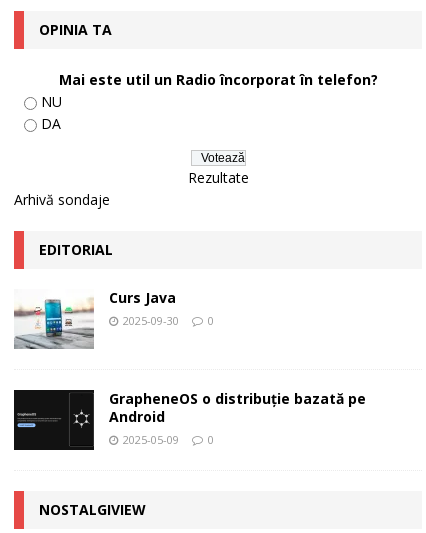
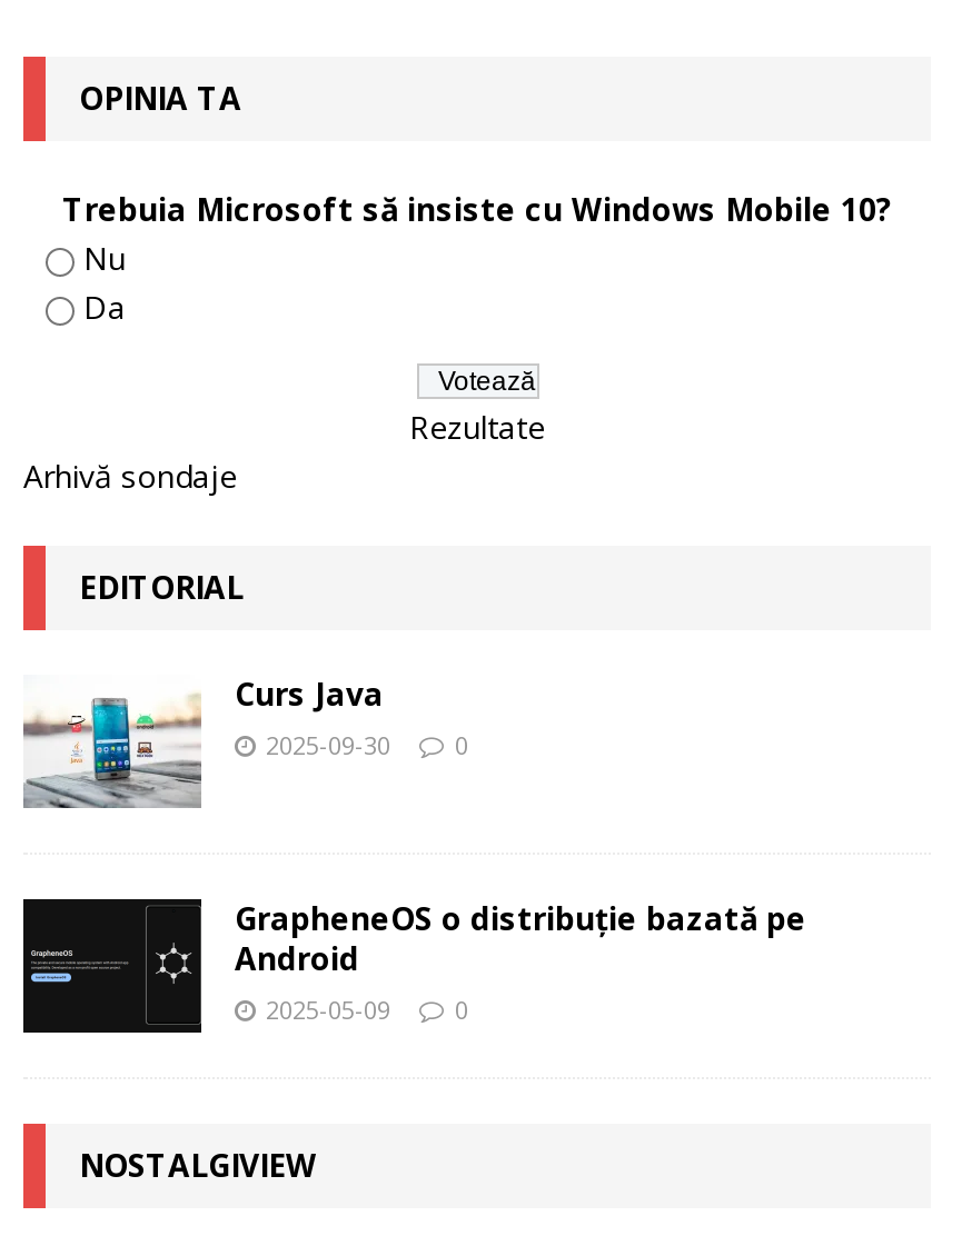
- Mai este util un Radio încorporat în telefon?
- NU
- DA
+ Trebuia Microsoft să insiste cu Windows Mobile 10?
+ Nu
+ Da
